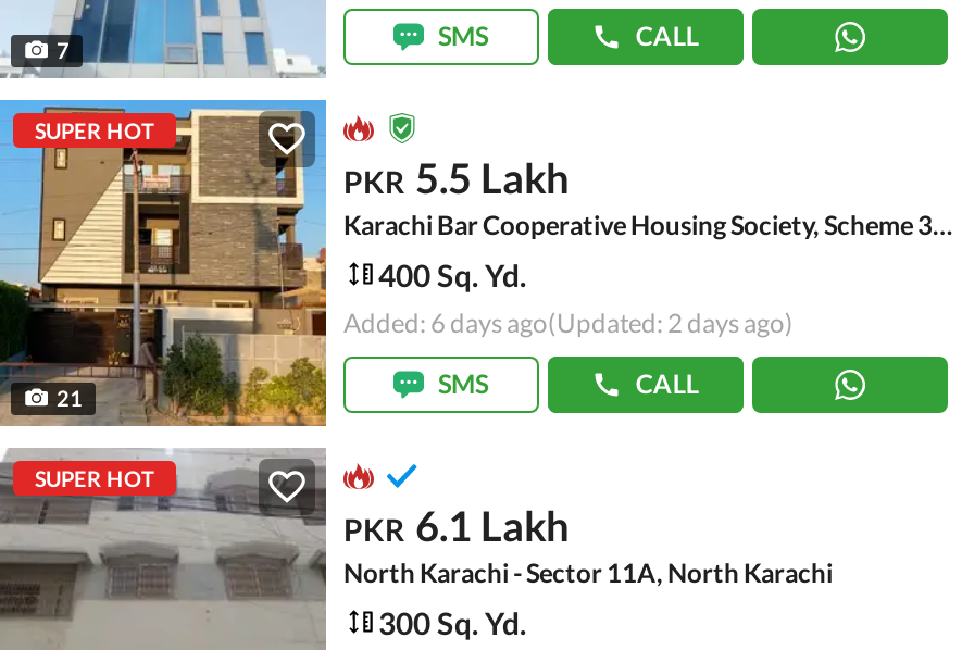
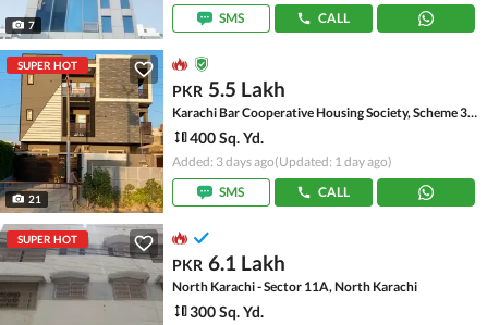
- Added: 6 days ago(Updated: 2 days ago)
+ Added: 3 days ago(Updated: 1 day ago)
